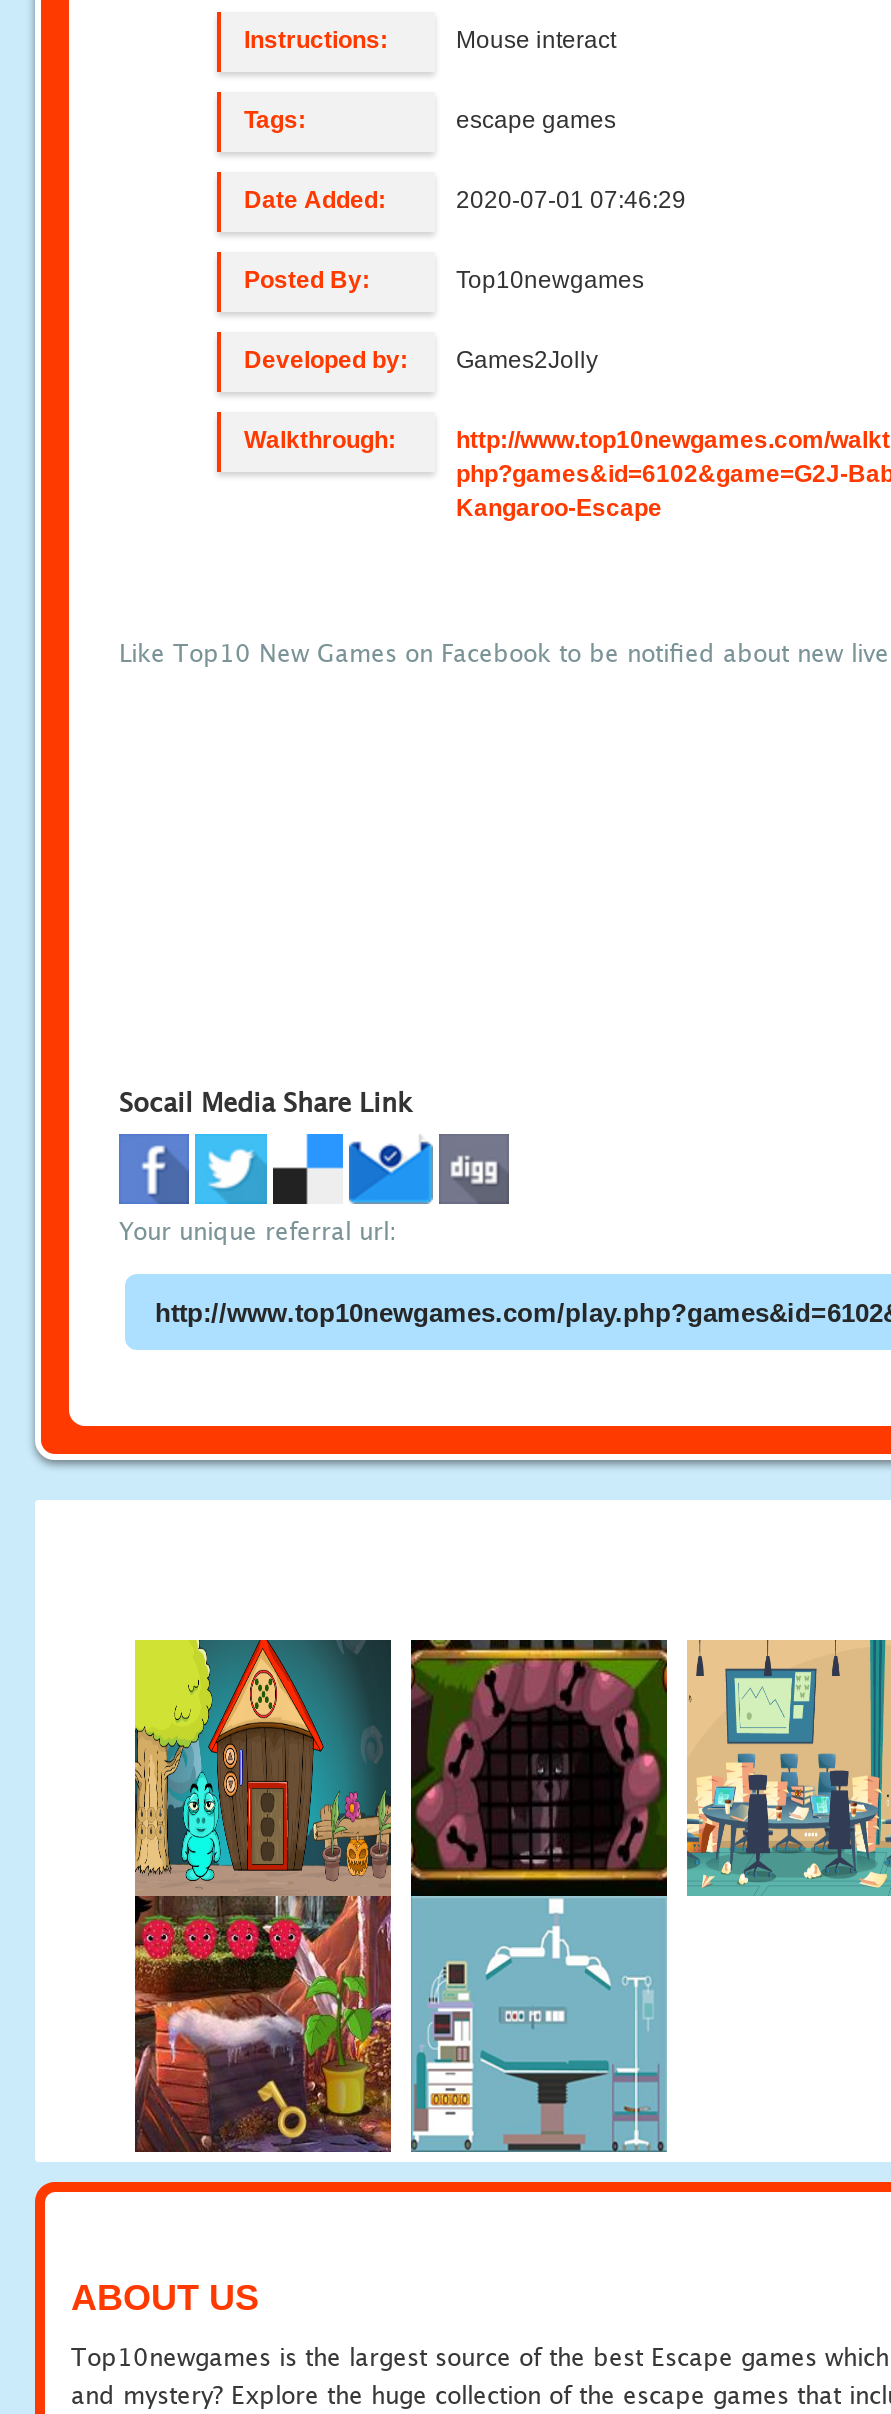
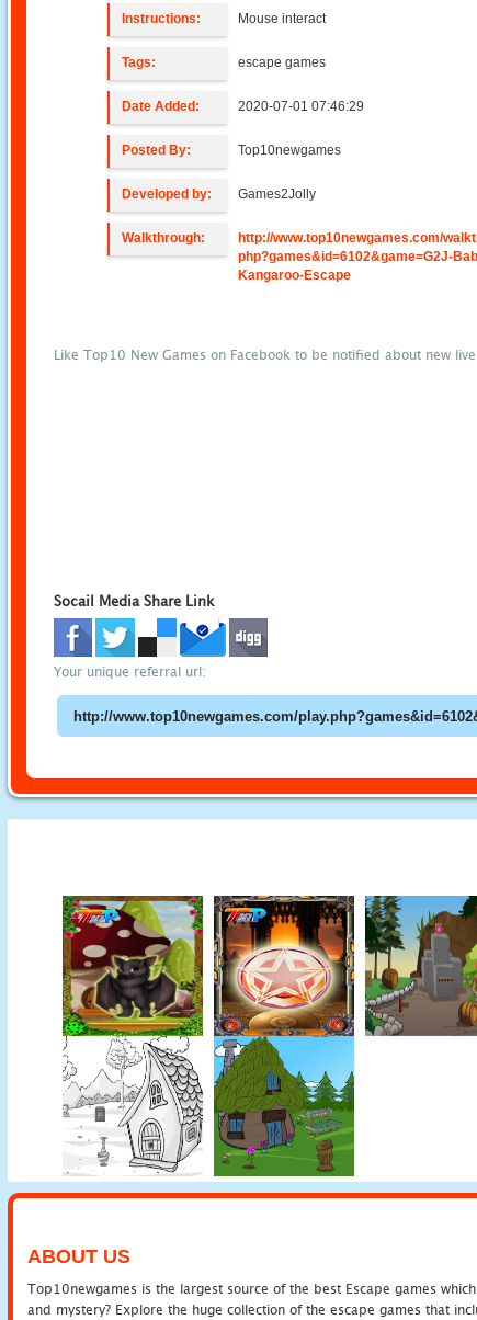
- [image]
+ [image]

- [image]
+ [image]

- [image]
+ [image]
